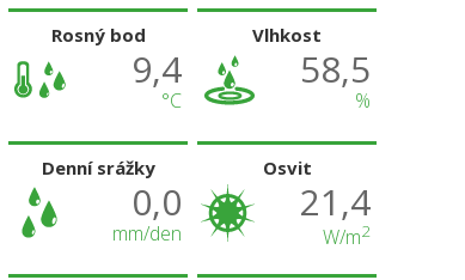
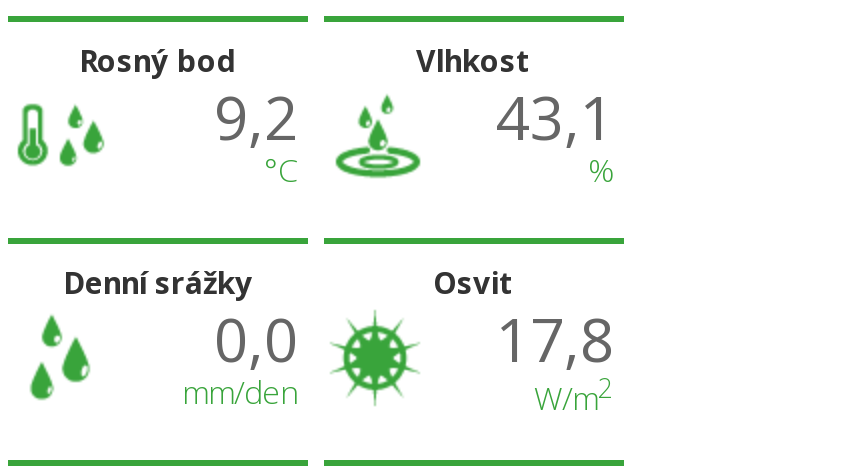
- 9,4
+ 9,2

- 58,5
+ 43,1

- 21,4
+ 17,8
